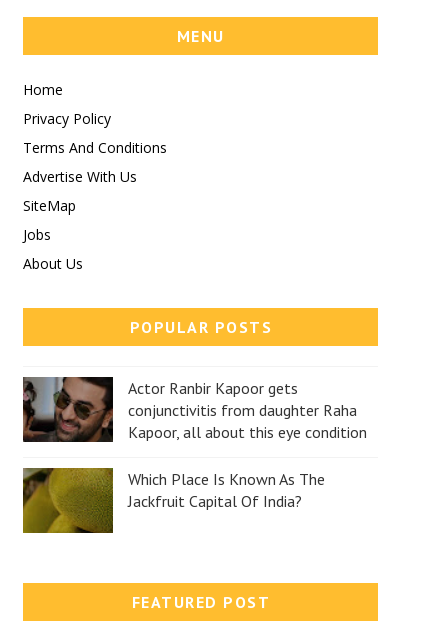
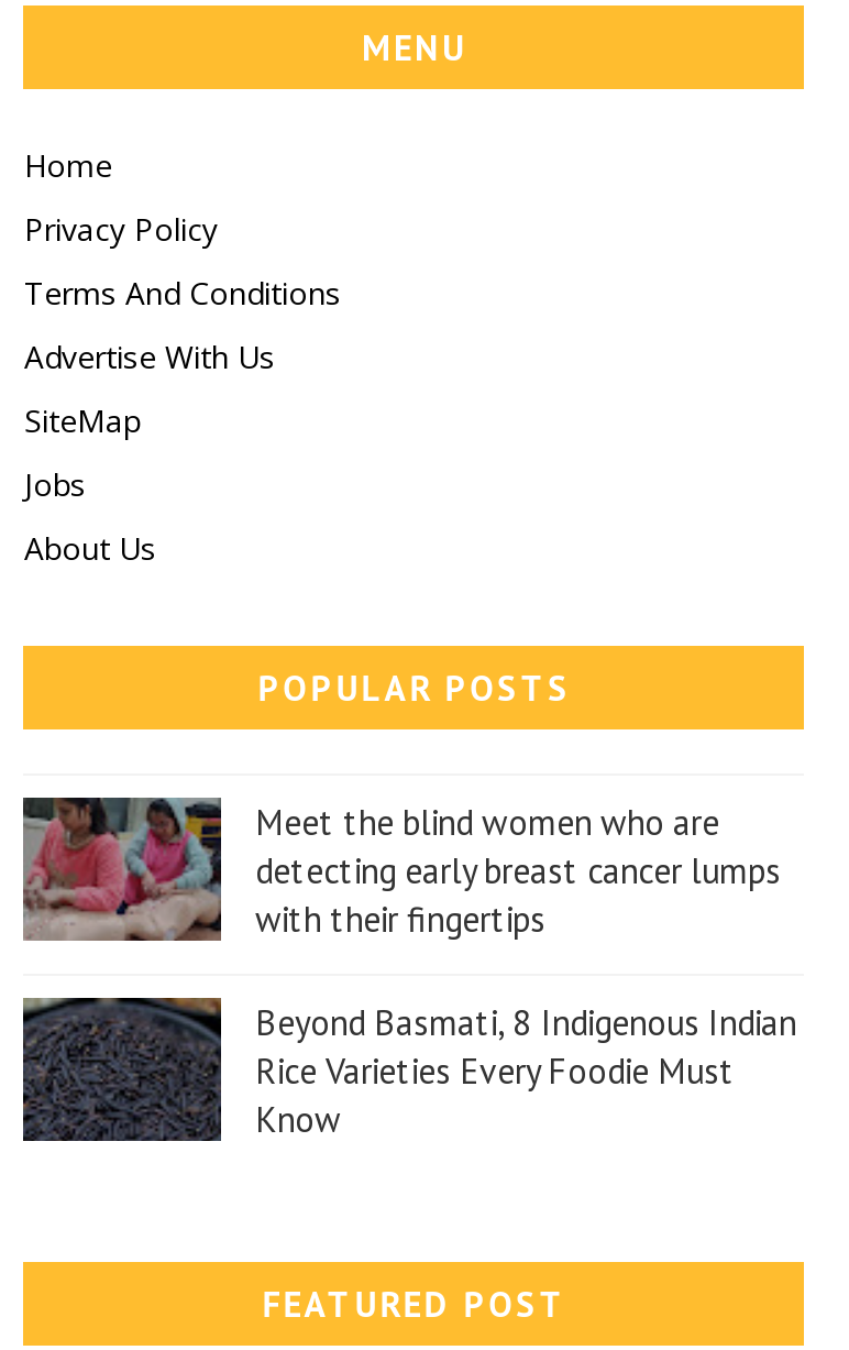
- [image]
- Actor Ranbir Kapoor gets
- conjunctivitis from daughter Raha
- Kapoor, all about this eye condition
+ [image]
+ Meet the blind women who are
+ detecting early breast cancer lumps
+ with their fingertips

- [image]
- Which Place Is Known As The
- Jackfruit Capital Of India?
+ [image]
+ Beyond Basmati, 8 Indigenous Indian
+ Rice Varieties Every Foodie Must
+ Know
